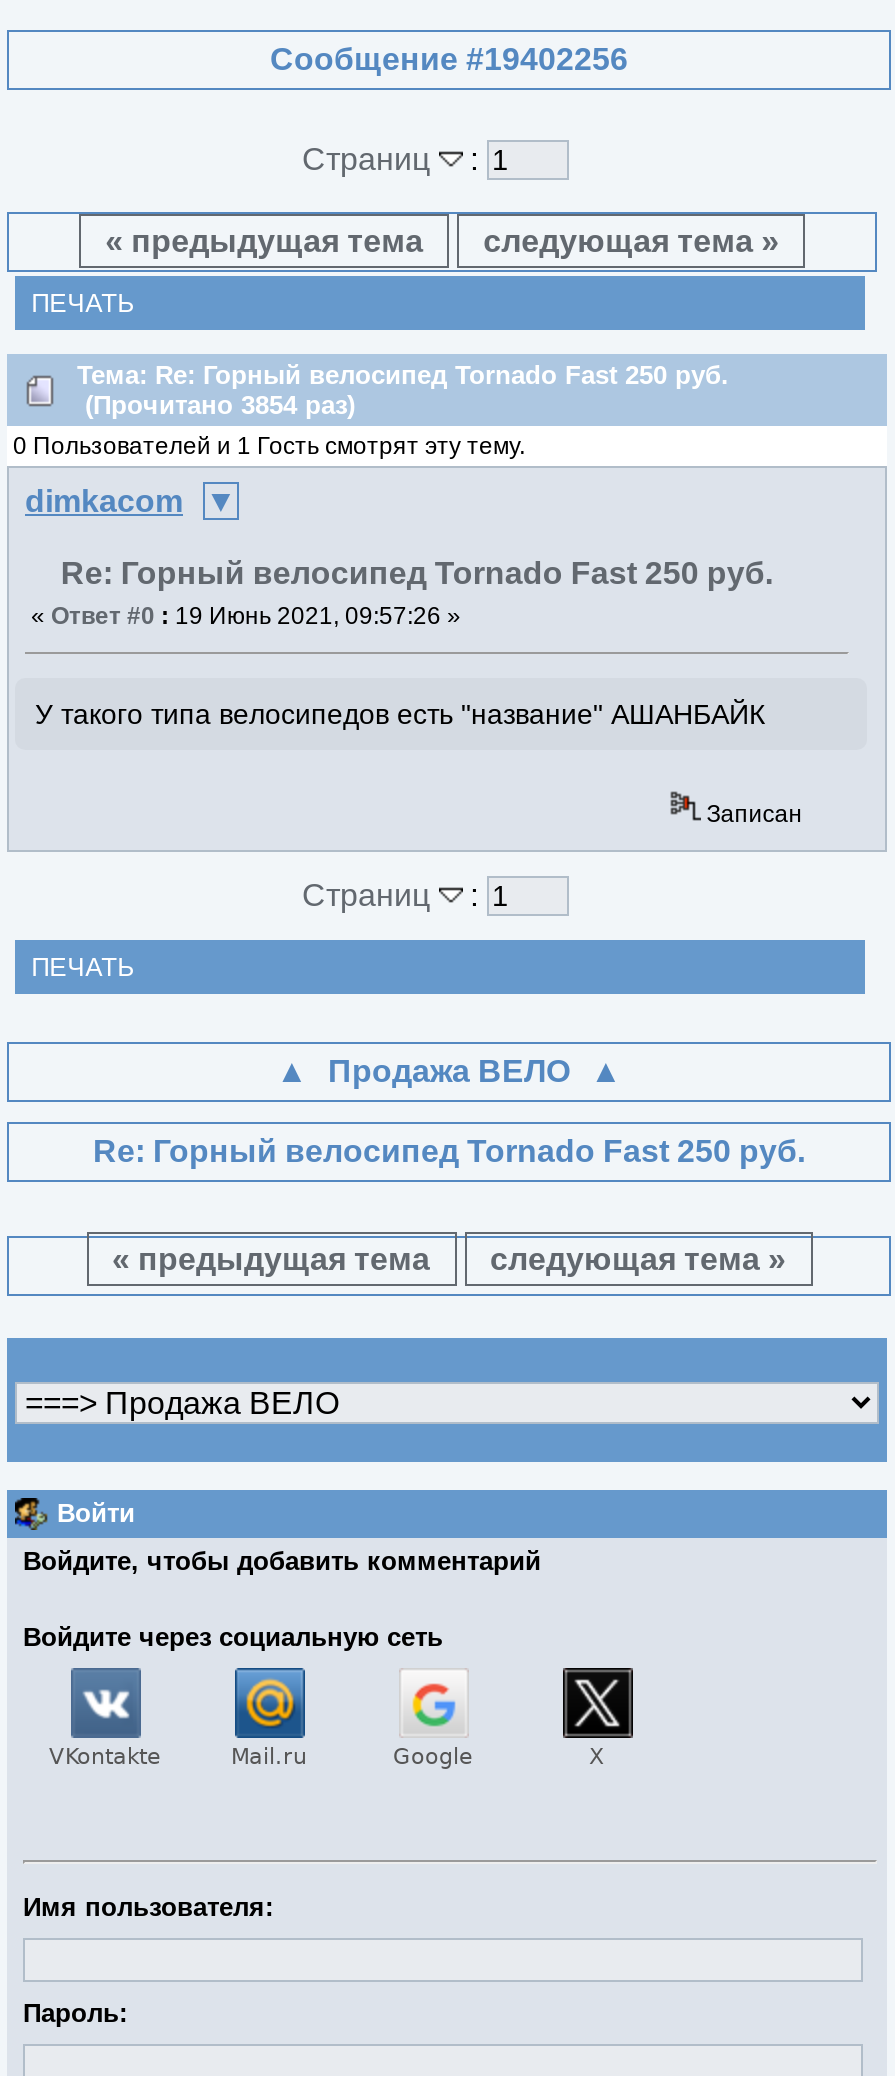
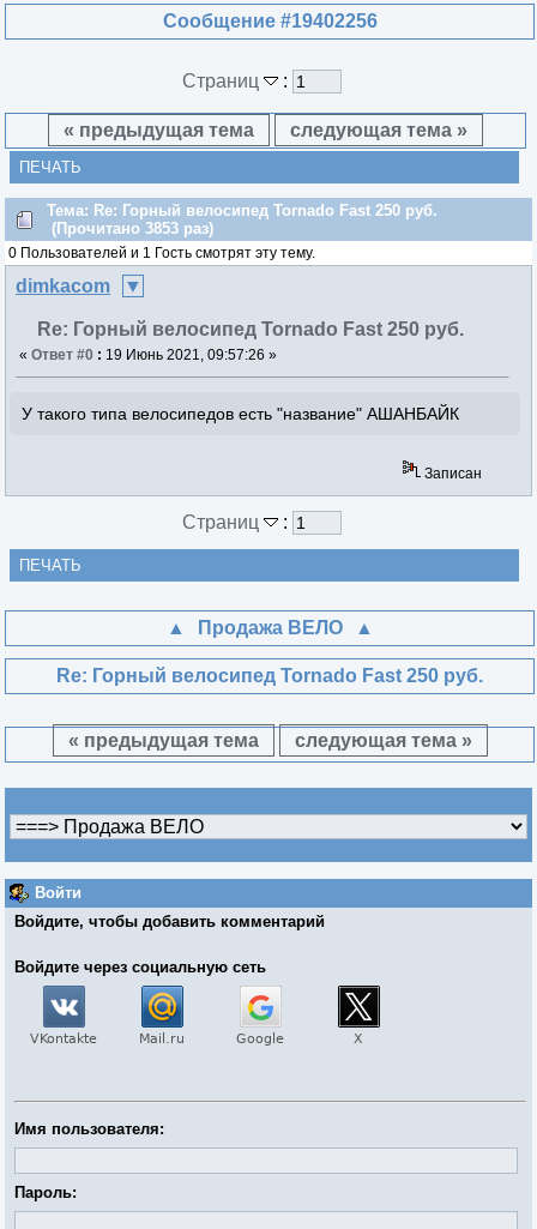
- (Прочитано 3854 раз)
+ (Прочитано 3853 раз)
